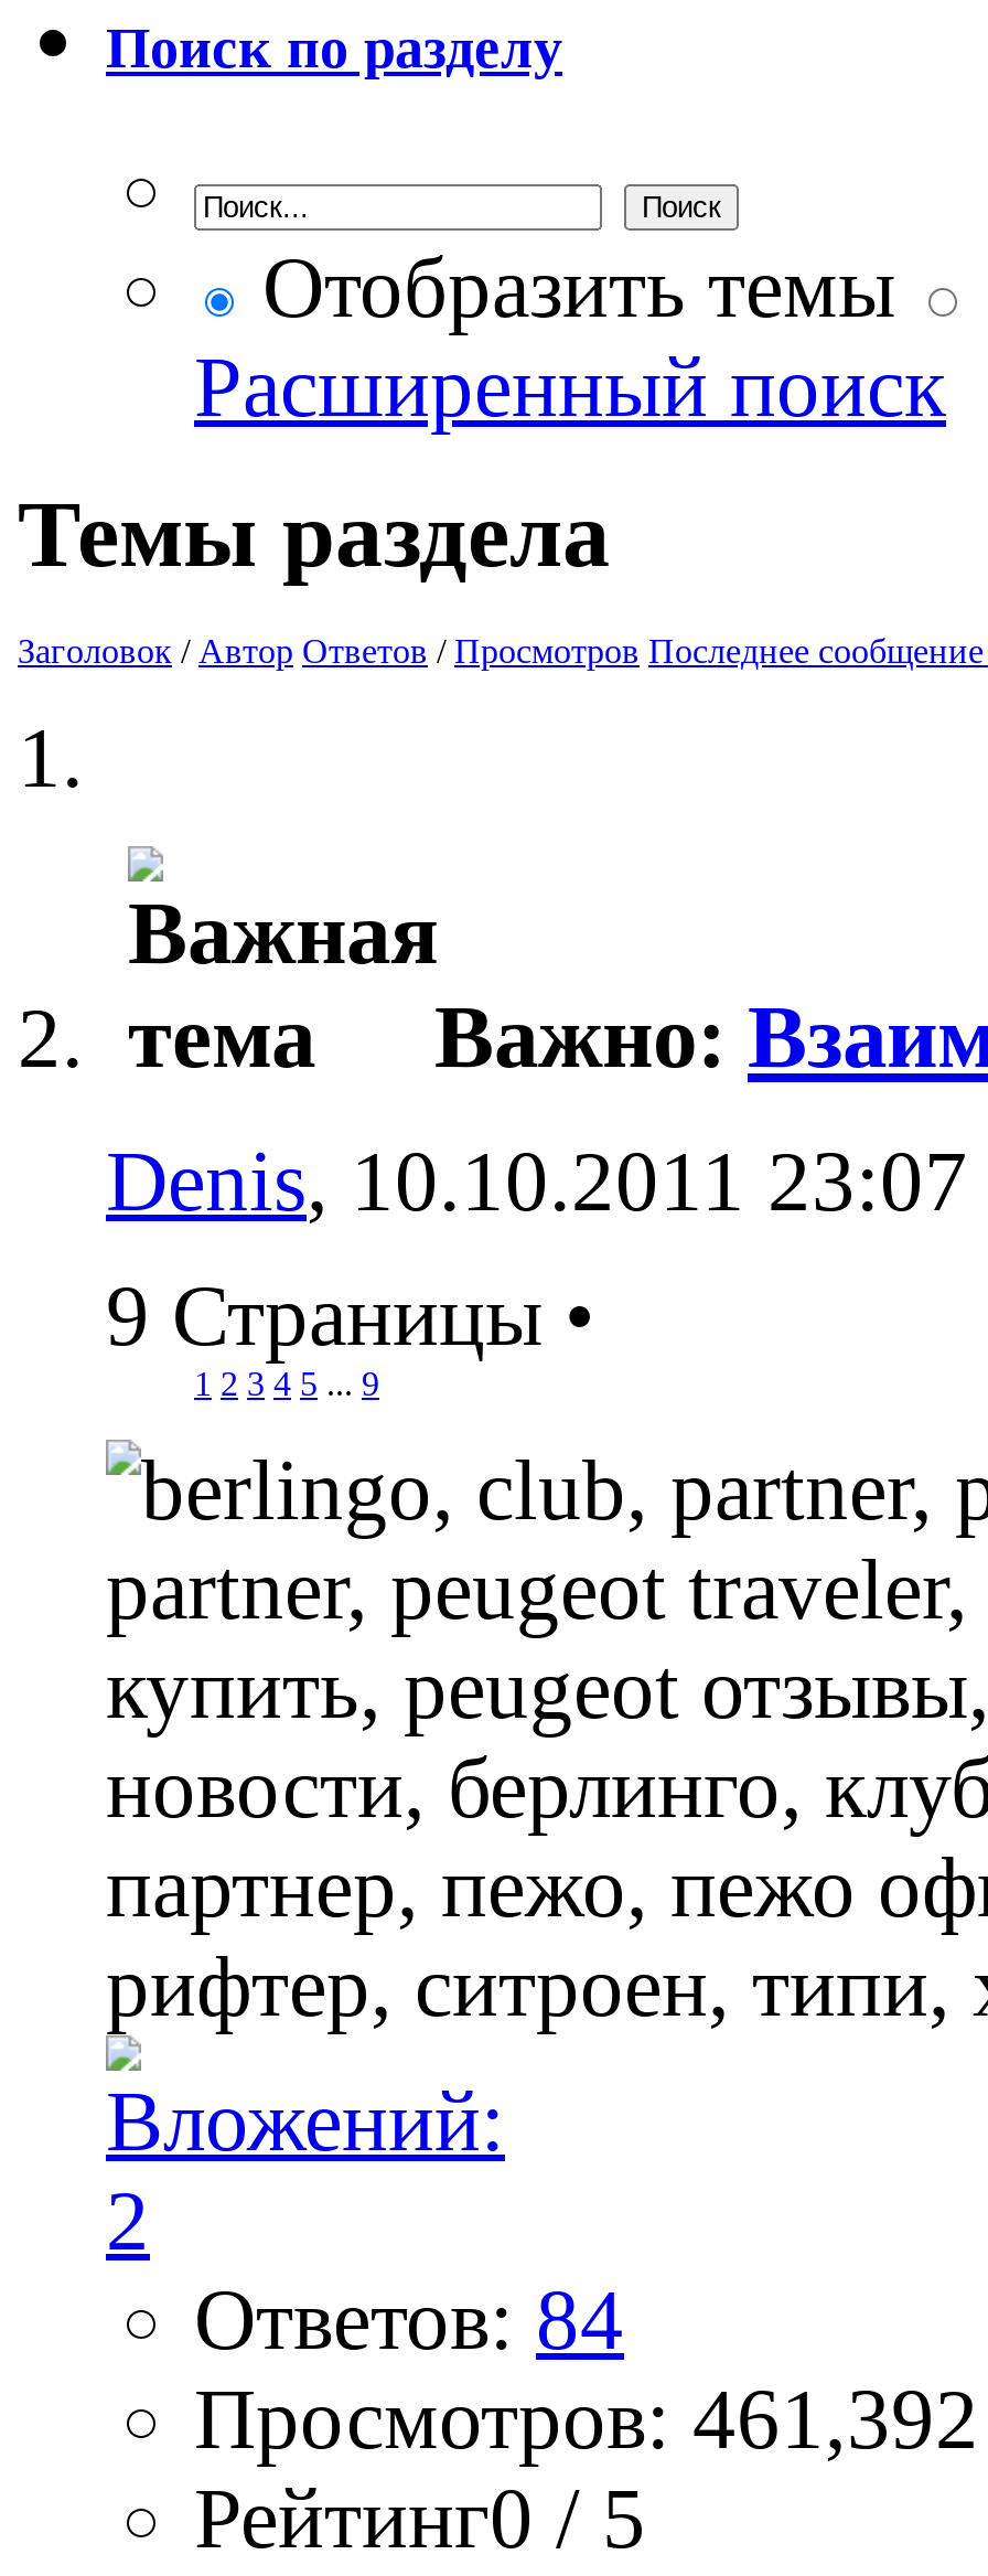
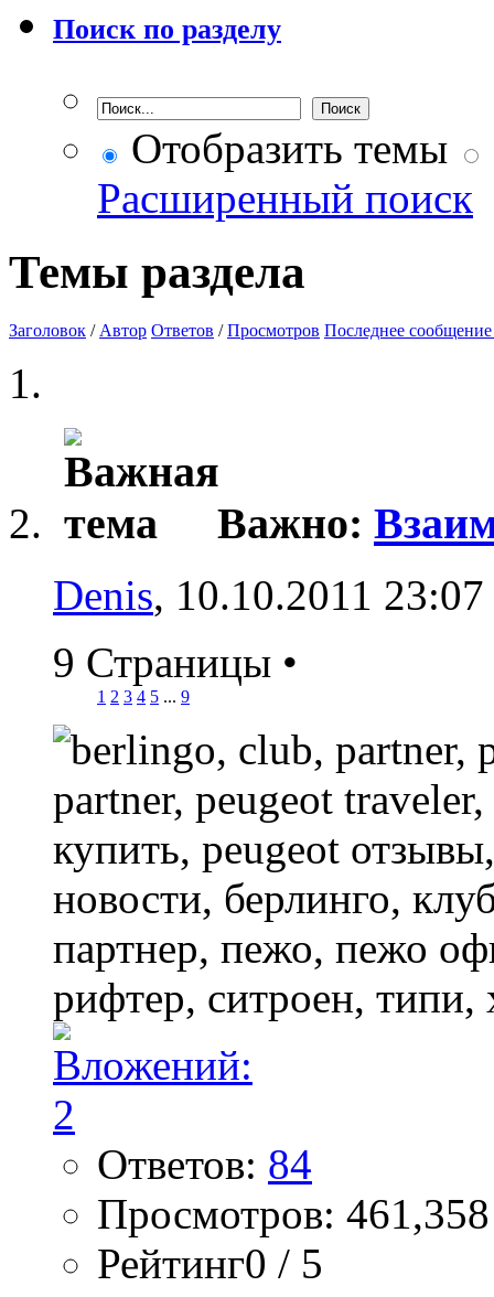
- Просмотров: 461,392
+ Просмотров: 461,358
